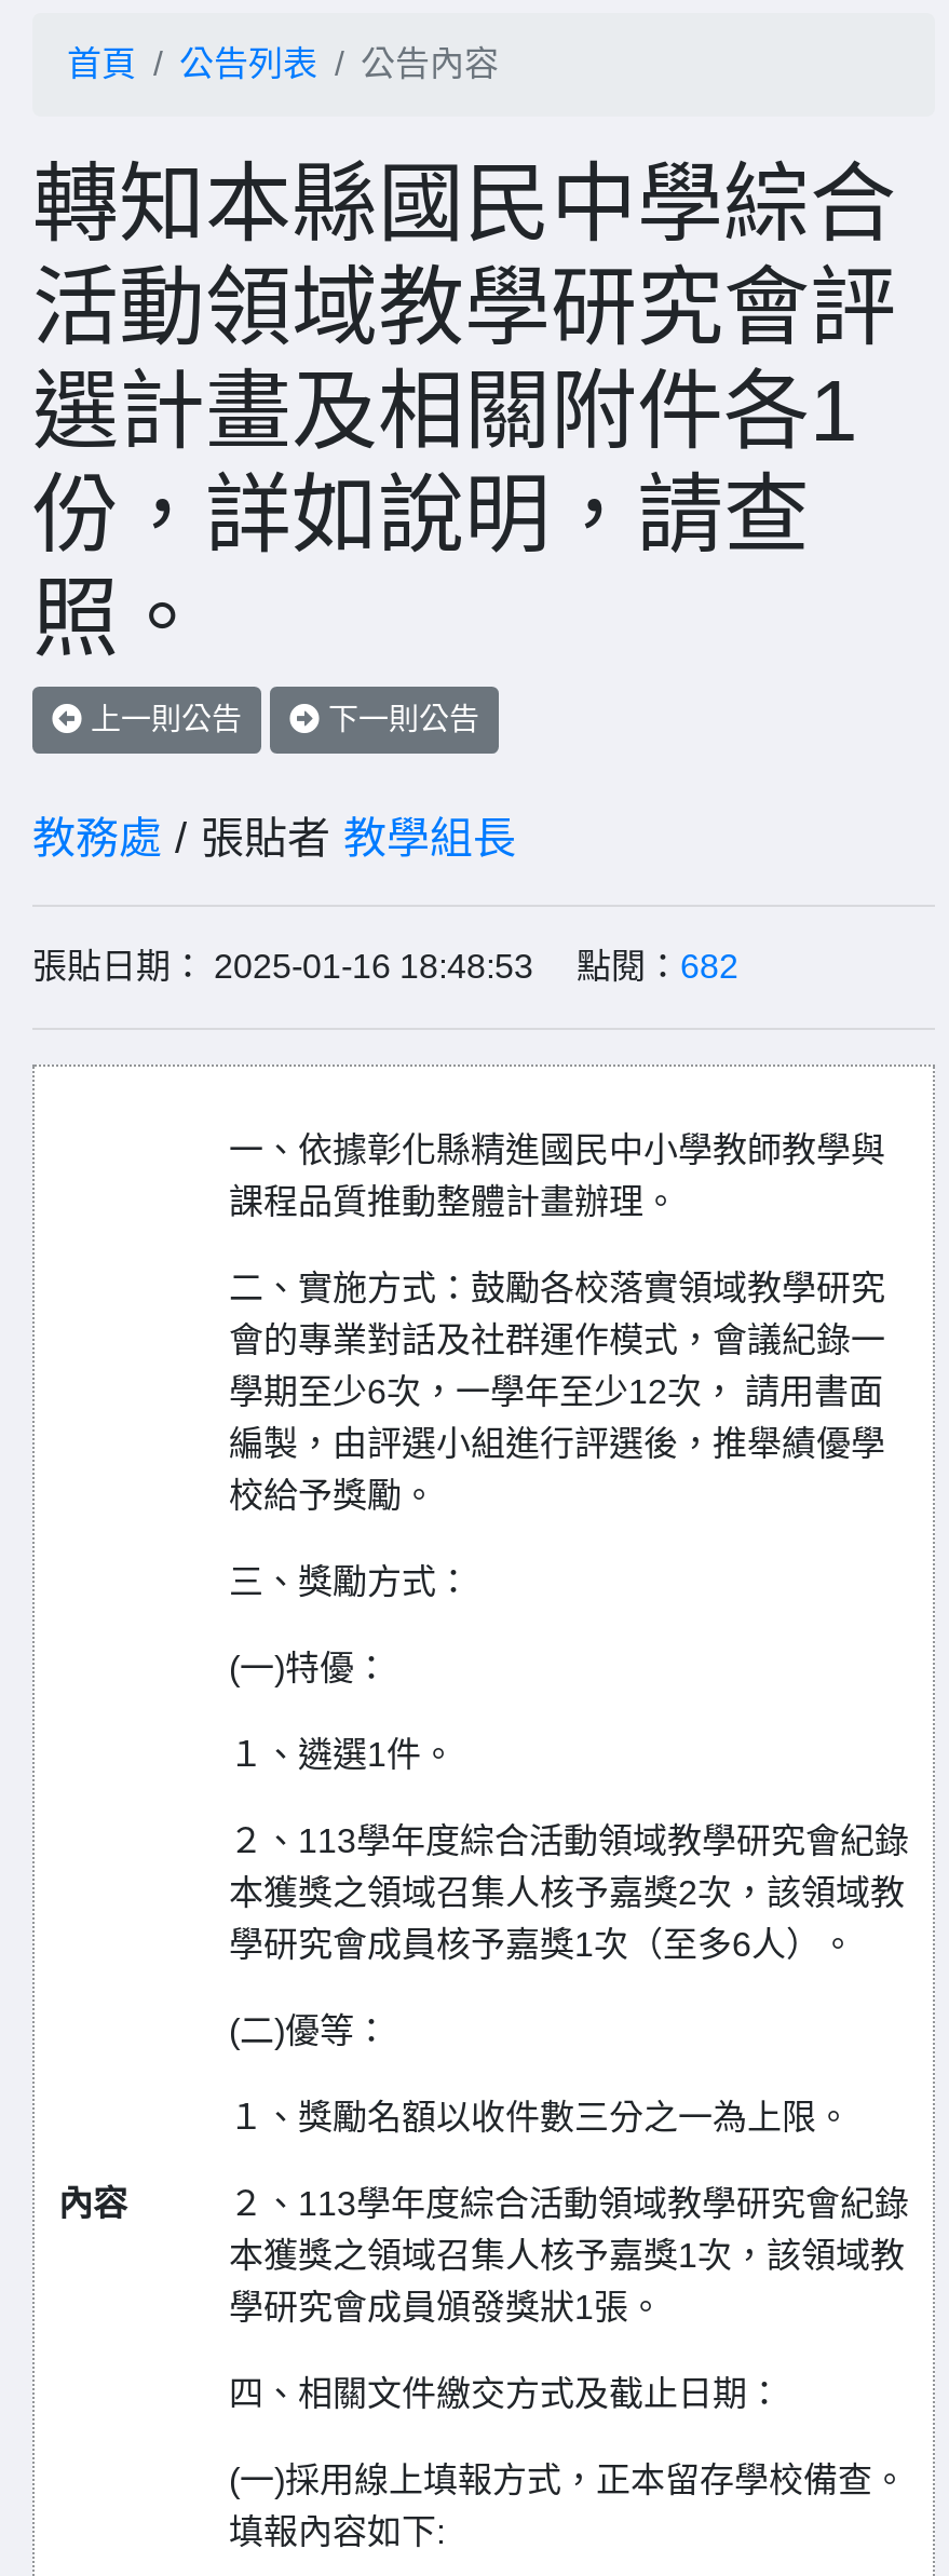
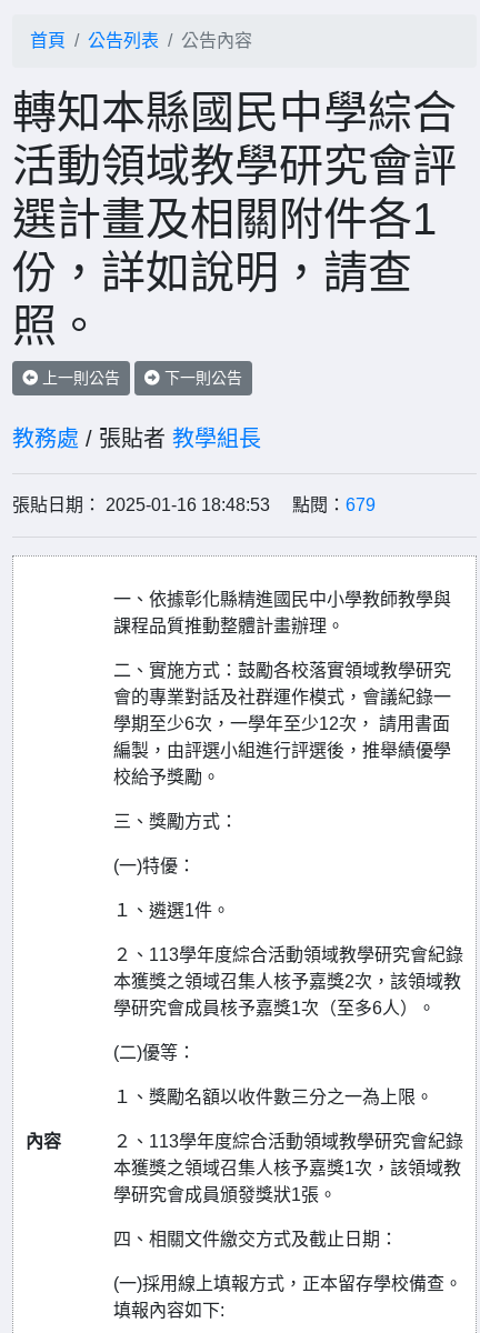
- 張貼日期： 2025-01-16 18:48:53 點閱：682
+ 張貼日期： 2025-01-16 18:48:53 點閱：679
